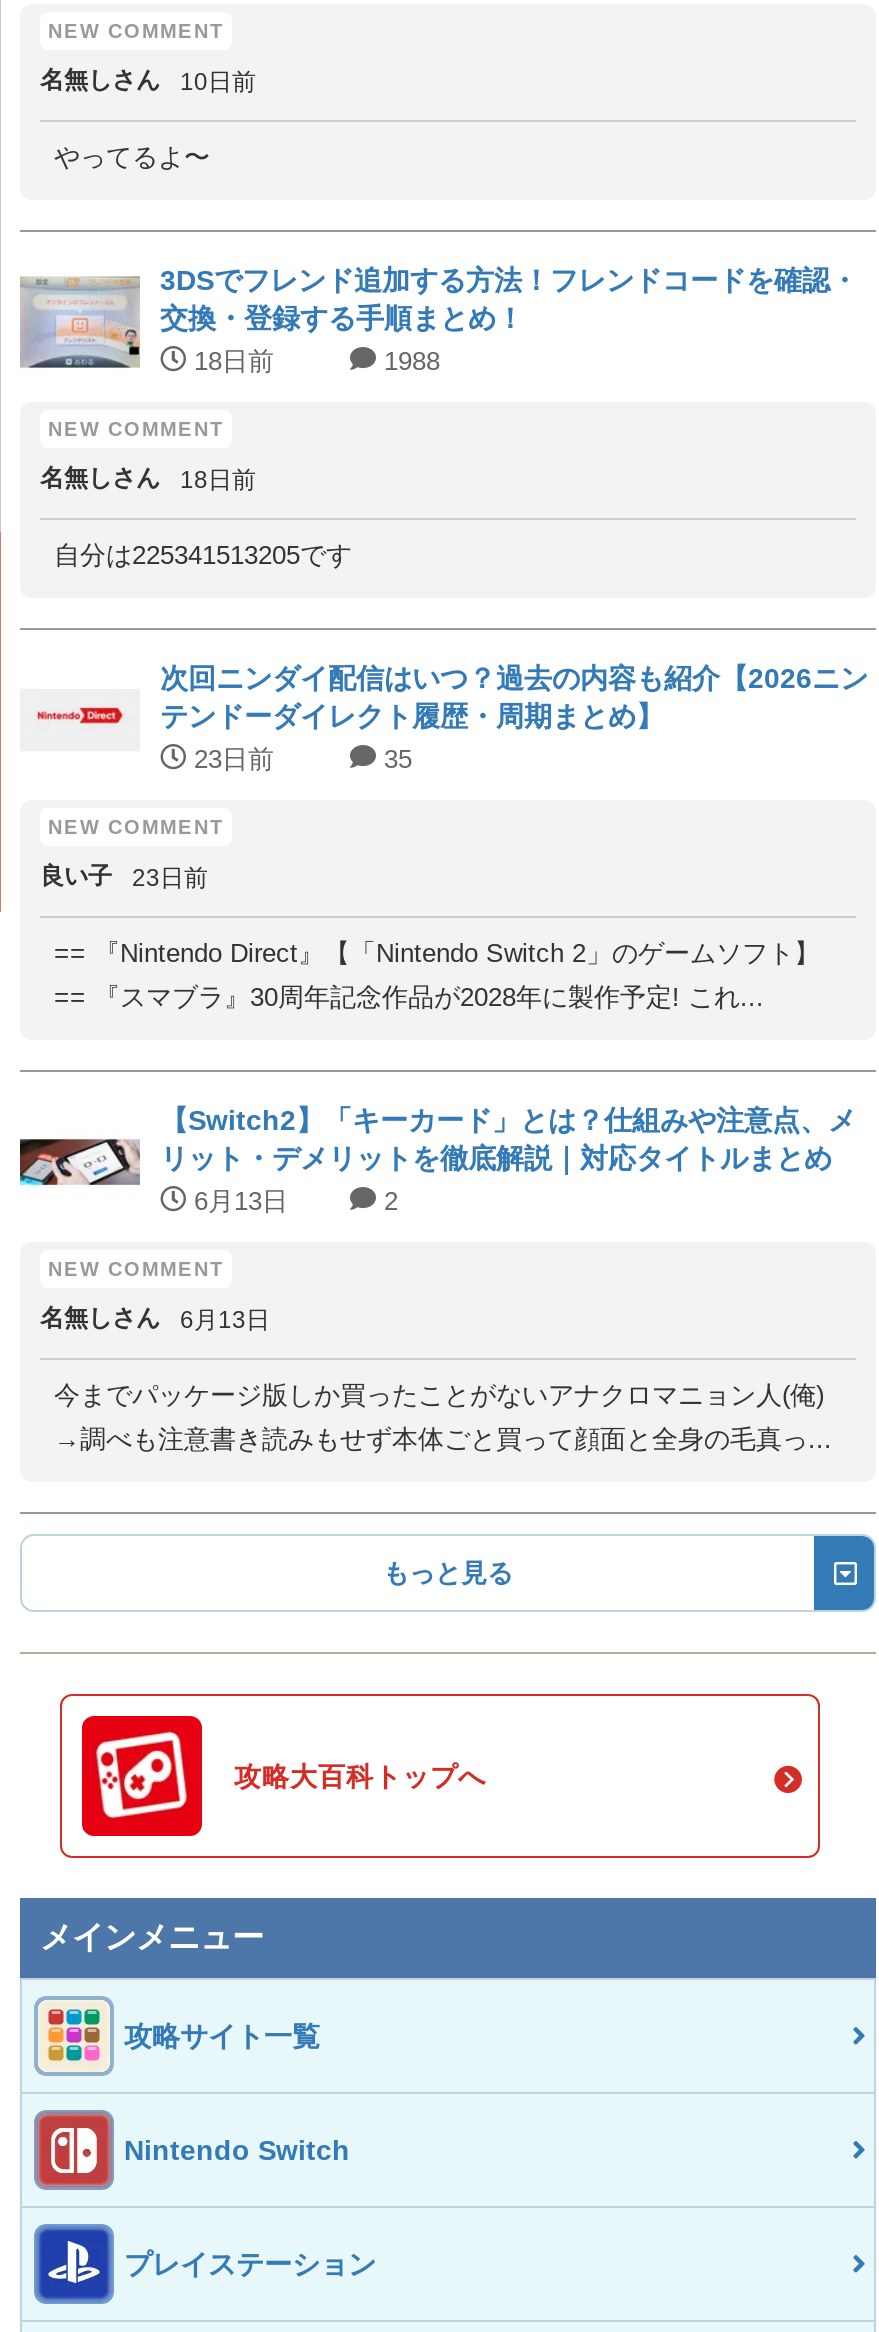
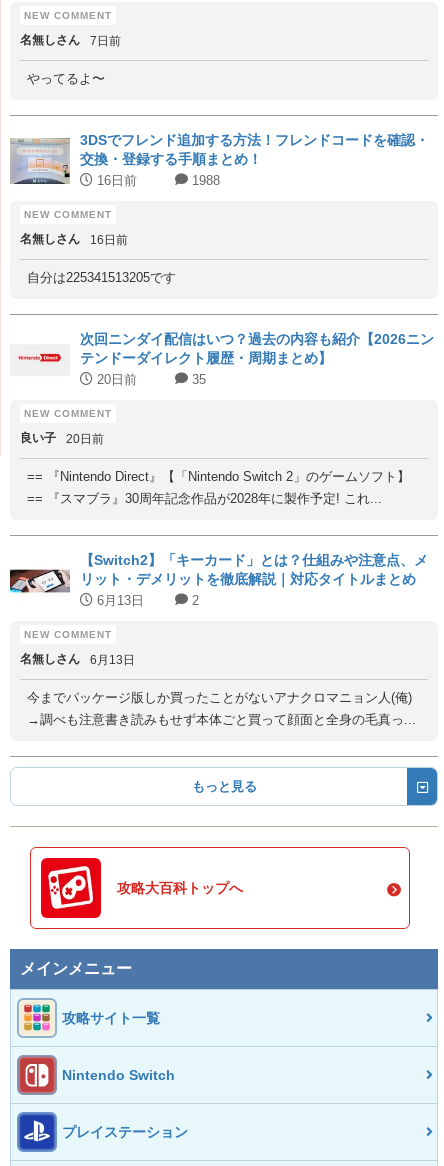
- 名無しさん 10日前
+ 名無しさん 7日前

- 18日前
+ 16日前

- 名無しさん 18日前
+ 名無しさん 16日前

- 23日前
+ 20日前

- 良い子 23日前
+ 良い子 20日前
